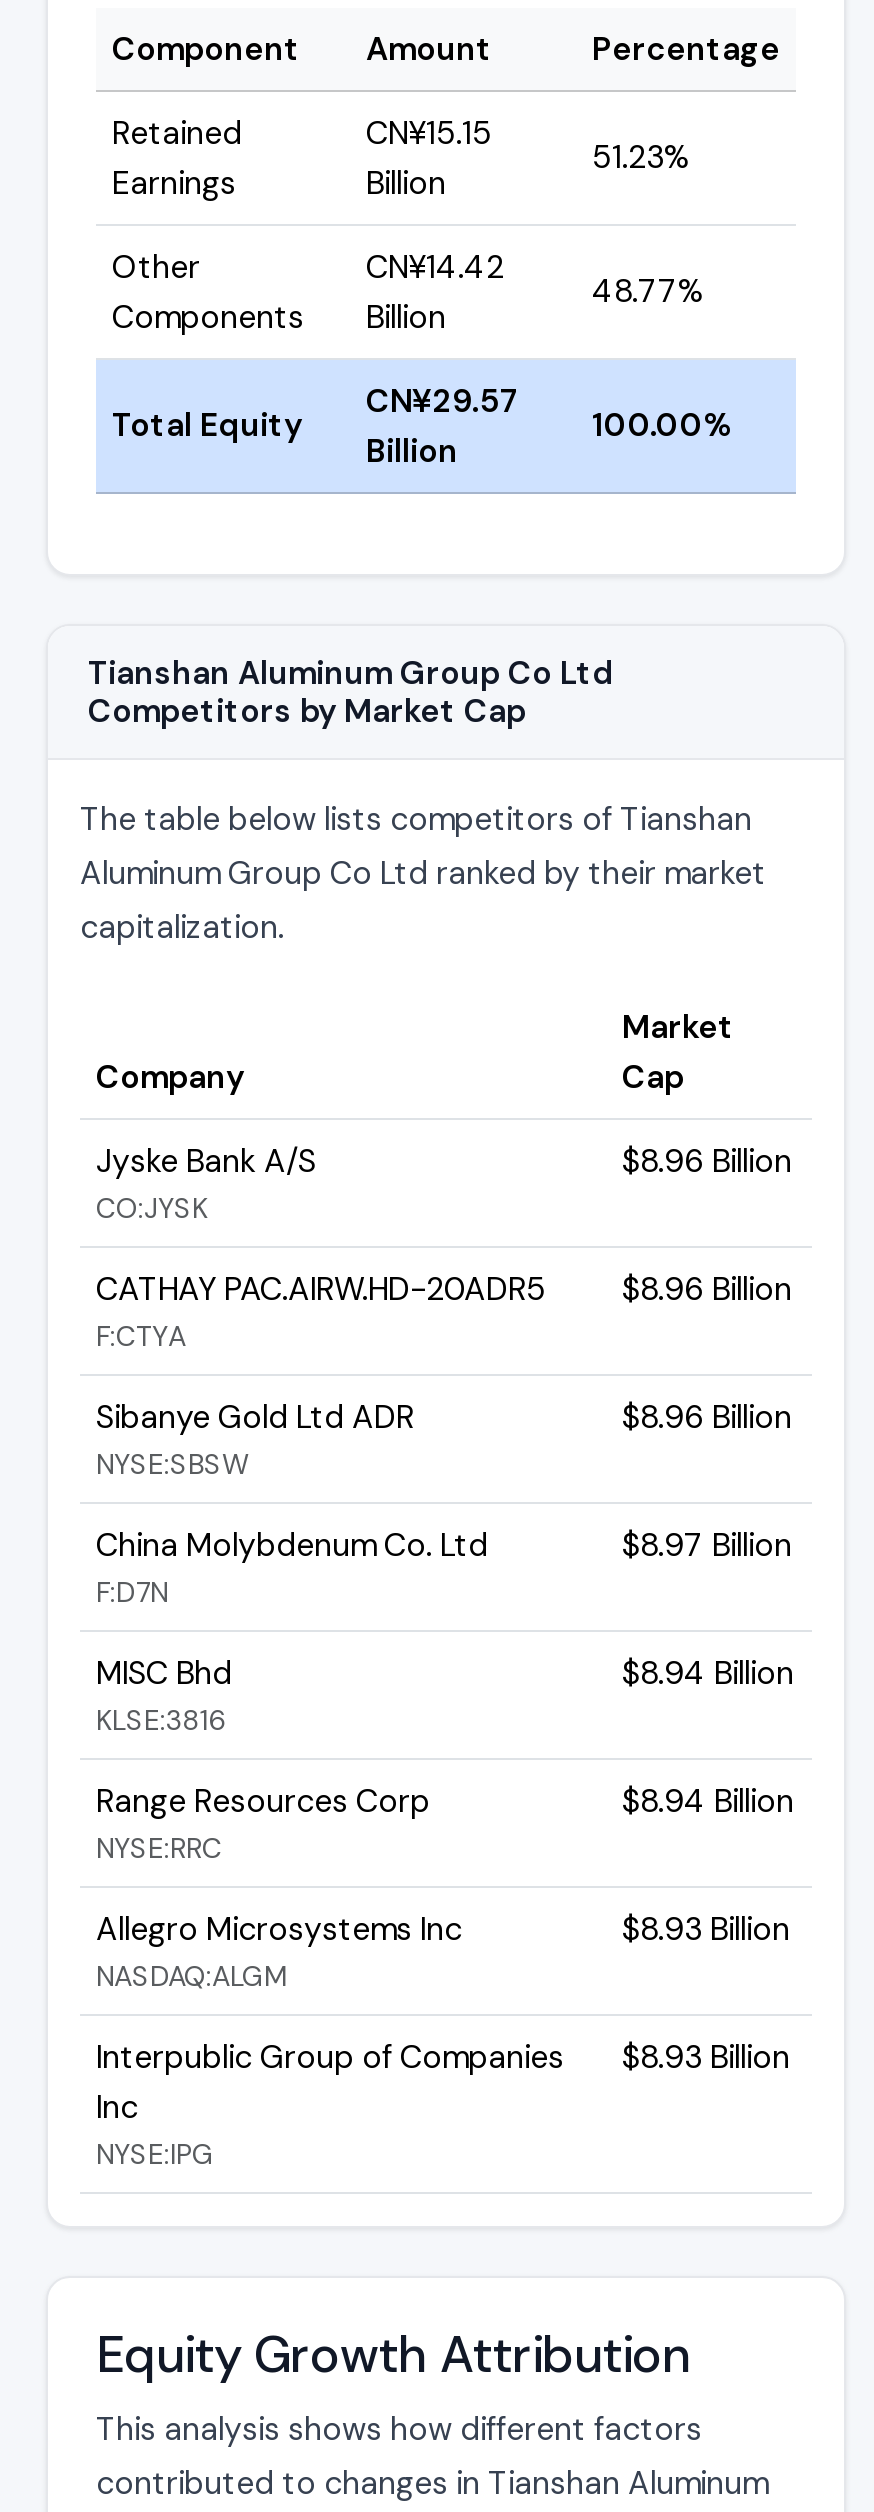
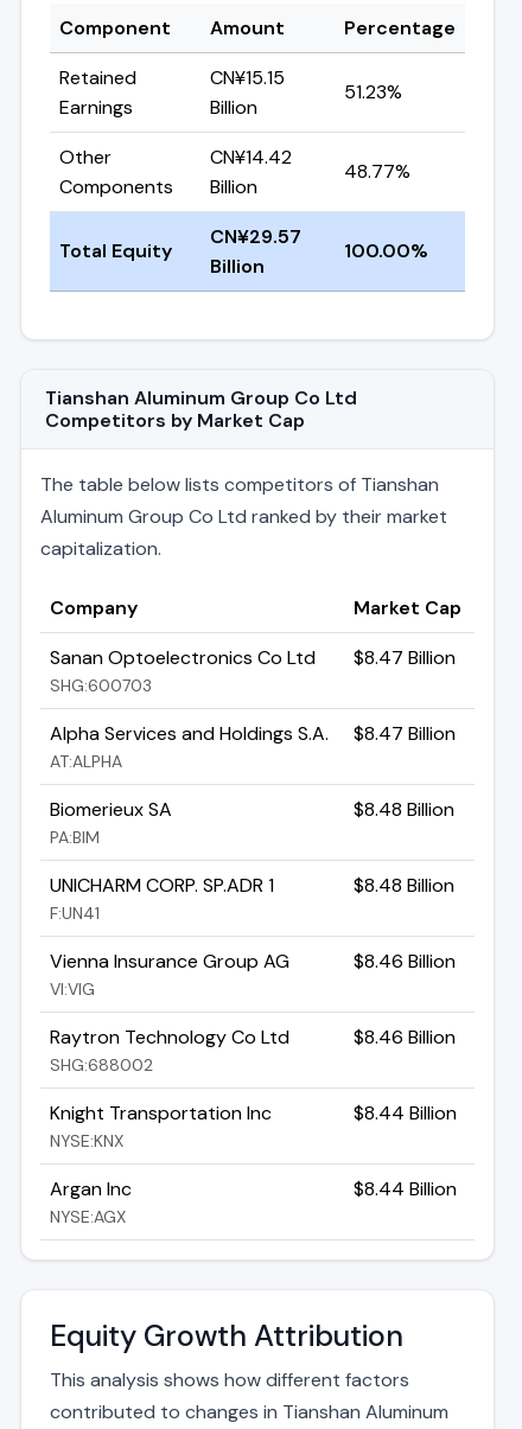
- Jyske Bank A/S
- CO:JYSK
+ Sanan Optoelectronics Co Ltd
+ SHG:600703

- $8.96 Billion
+ $8.47 Billion

- CATHAY PAC.AIRW.HD-20ADR5
- F:CTYA
+ Alpha Services and Holdings S.A.
+ AT:ALPHA

- $8.96 Billion
+ $8.47 Billion

- Sibanye Gold Ltd ADR
- NYSE:SBSW
+ Biomerieux SA
+ PA:BIM

- $8.96 Billion
+ $8.48 Billion

- China Molybdenum Co. Ltd
- F:D7N
+ UNICHARM CORP. SP.ADR 1
+ F:UN41

- $8.97 Billion
+ $8.48 Billion

- MISC Bhd
- KLSE:3816
+ Vienna Insurance Group AG
+ VI:VIG

- $8.94 Billion
+ $8.46 Billion

- Range Resources Corp
- NYSE:RRC
+ Raytron Technology Co Ltd
+ SHG:688002

- $8.94 Billion
+ $8.46 Billion

- Allegro Microsystems Inc
- NASDAQ:ALGM
+ Knight Transportation Inc
+ NYSE:KNX

- $8.93 Billion
+ $8.44 Billion

- Interpublic Group of Companies
- Inc
- NYSE:IPG
+ Argan Inc
+ NYSE:AGX

- $8.93 Billion
+ $8.44 Billion
